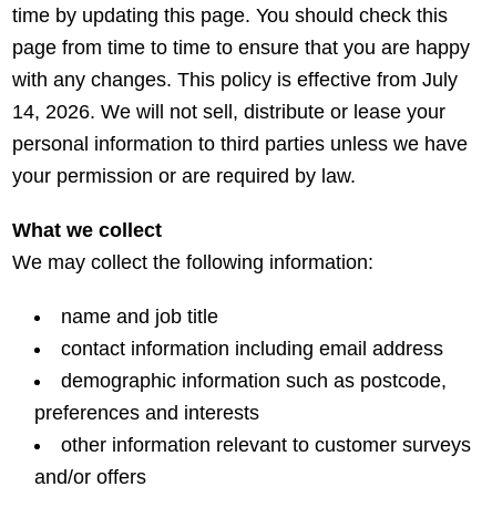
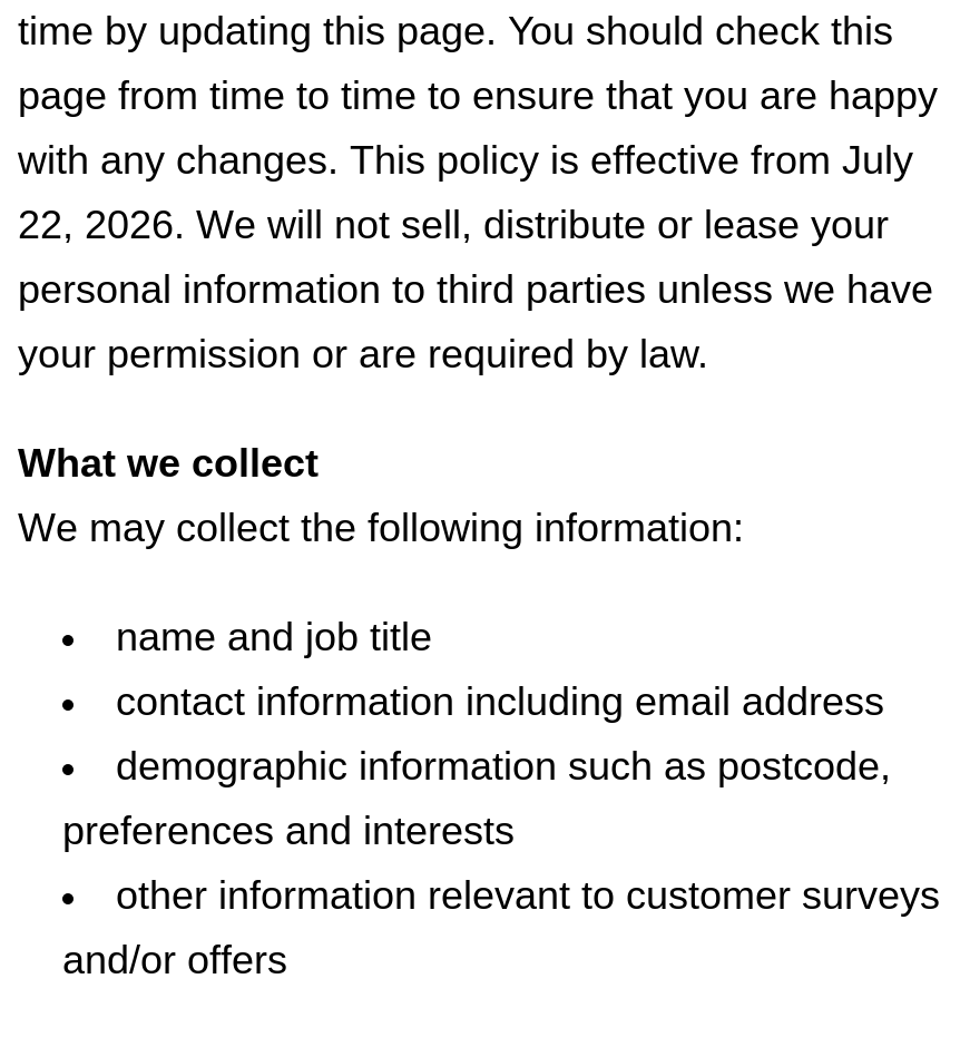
- 14, 2026. We will not sell, distribute or lease your
+ 22, 2026. We will not sell, distribute or lease your
